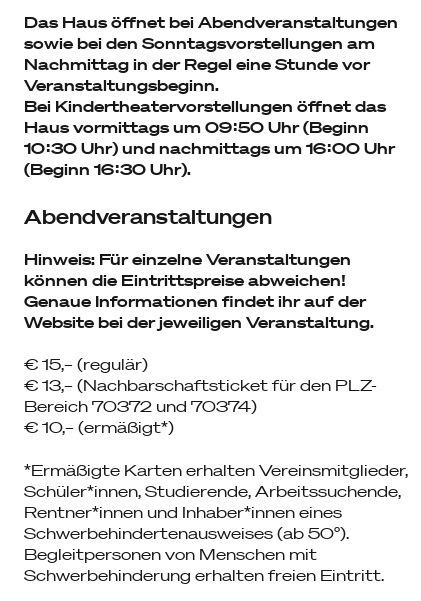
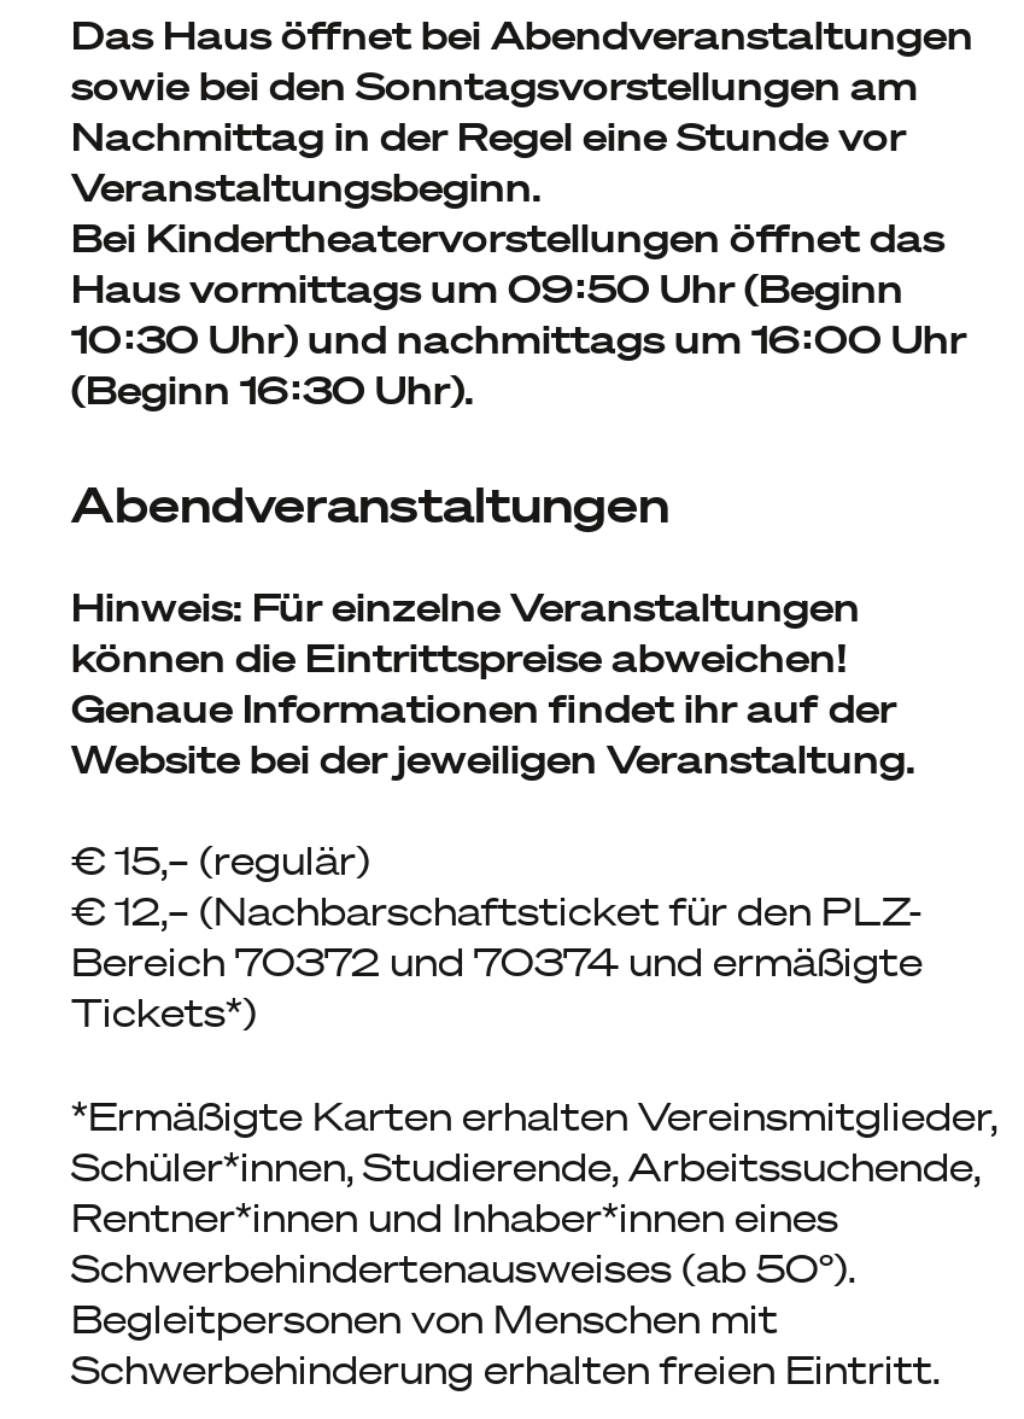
- € 13,– (Nachbarschaftsticket für den PLZ-
- Bereich 70372 und 70374)
- € 10,– (ermäßigt*)
+ € 12,– (Nachbarschaftsticket für den PLZ-
+ Bereich 70372 und 70374 und ermäßigte
+ Tickets*)
